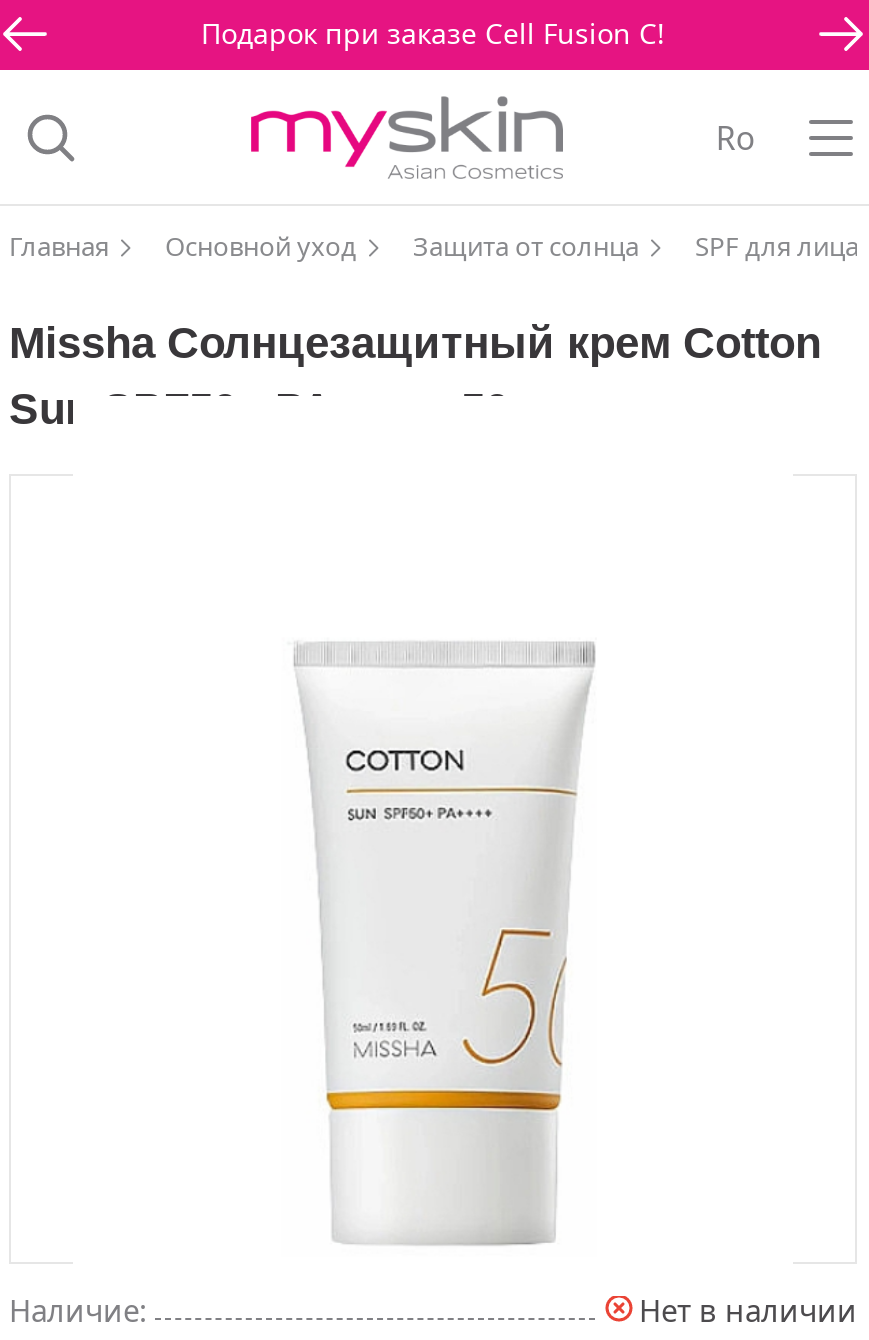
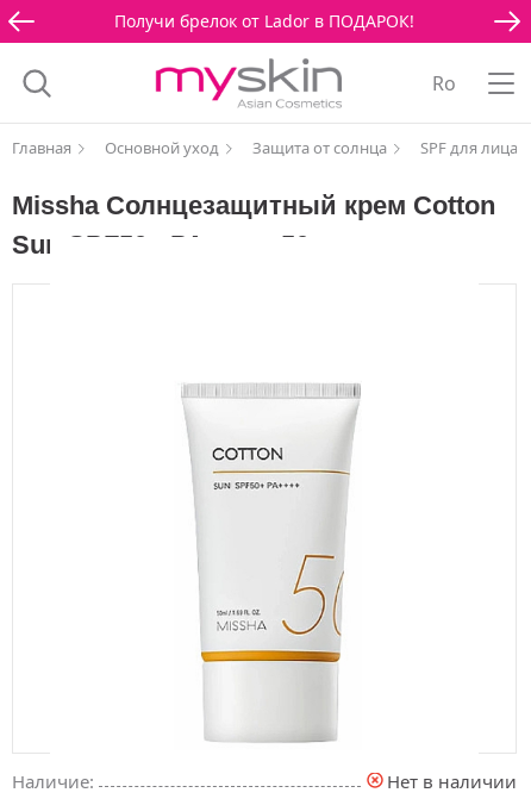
- Подарок при заказе Cell Fusion C!
+ Получи брелок от Lador в ПОДАРОК!
